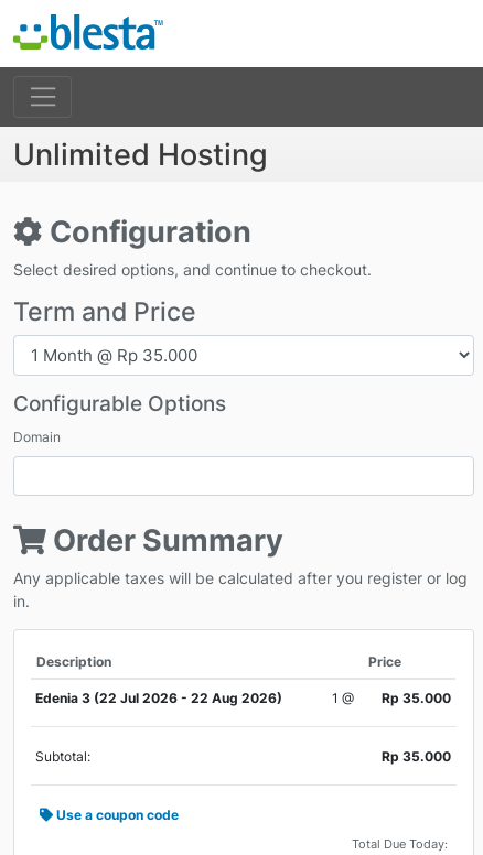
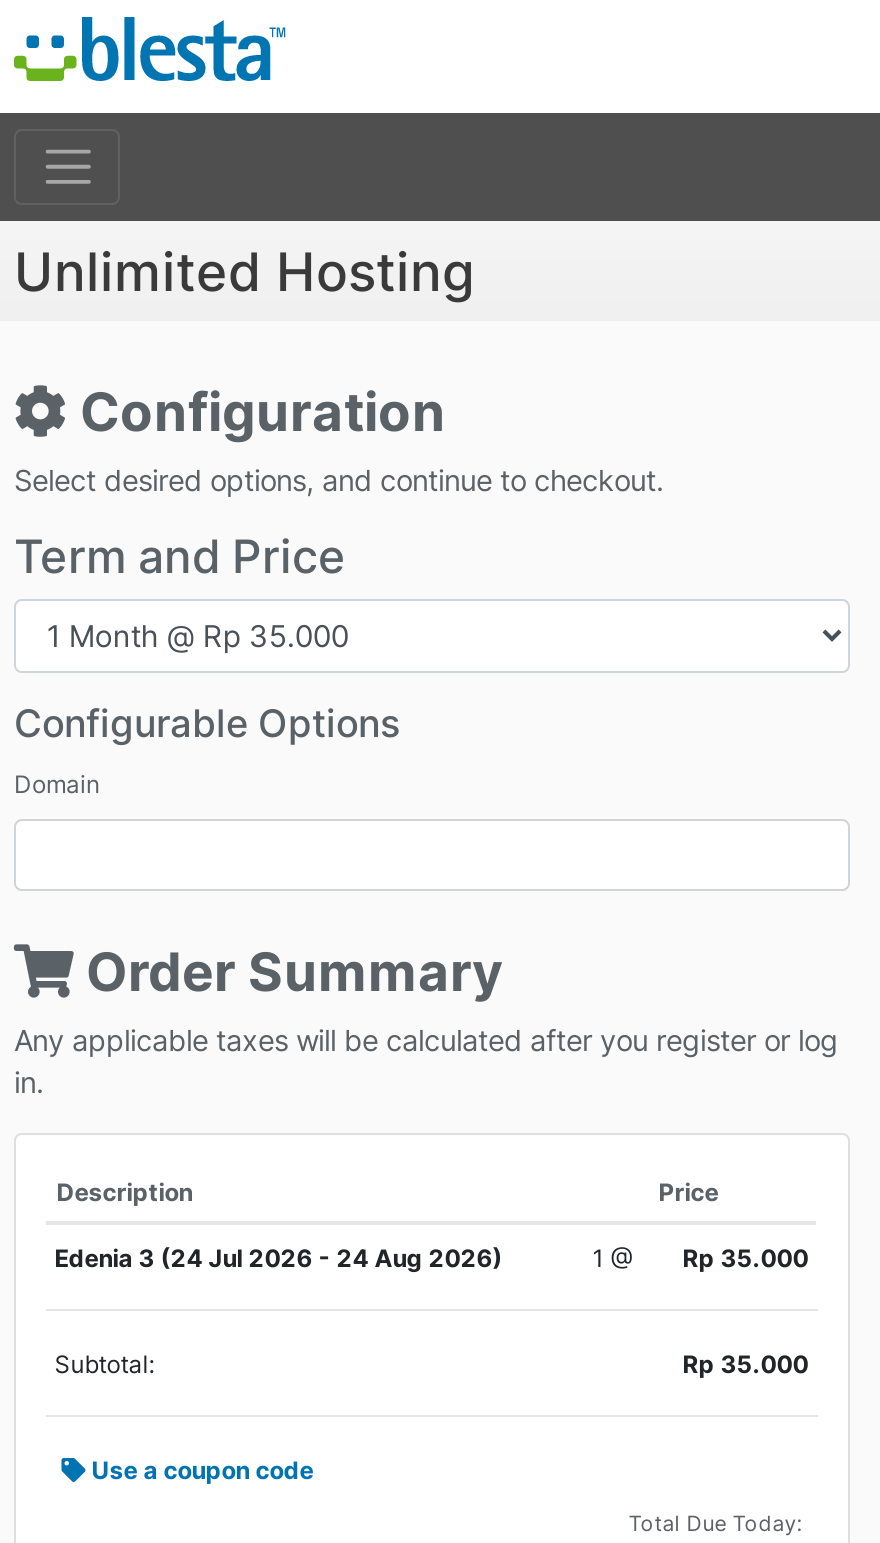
- Edenia 3 (22 Jul 2026 - 22 Aug 2026)
+ Edenia 3 (24 Jul 2026 - 24 Aug 2026)
